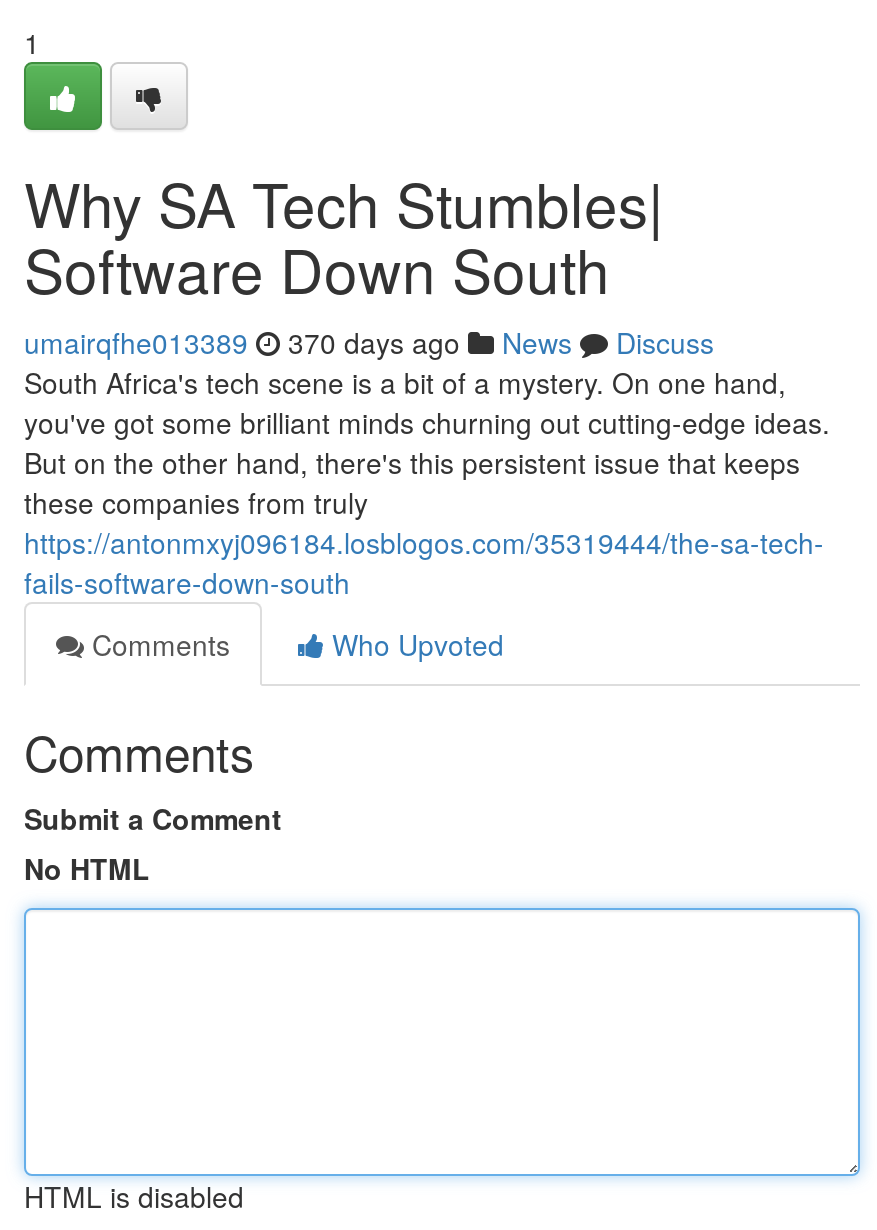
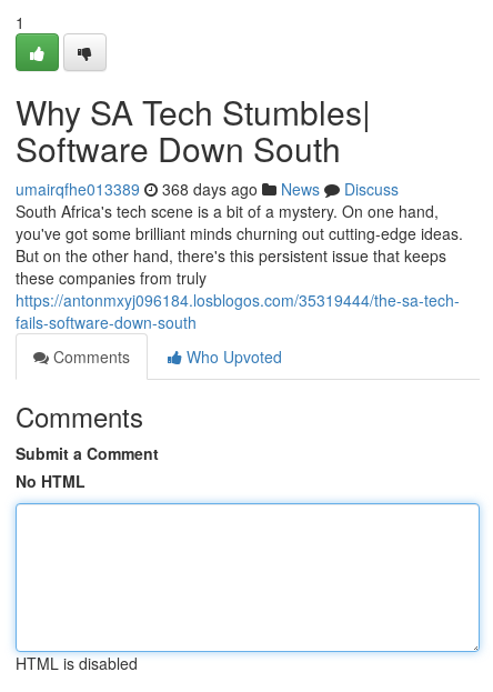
- umairqfhe013389 370 days ago News Discuss
+ umairqfhe013389 368 days ago News Discuss
